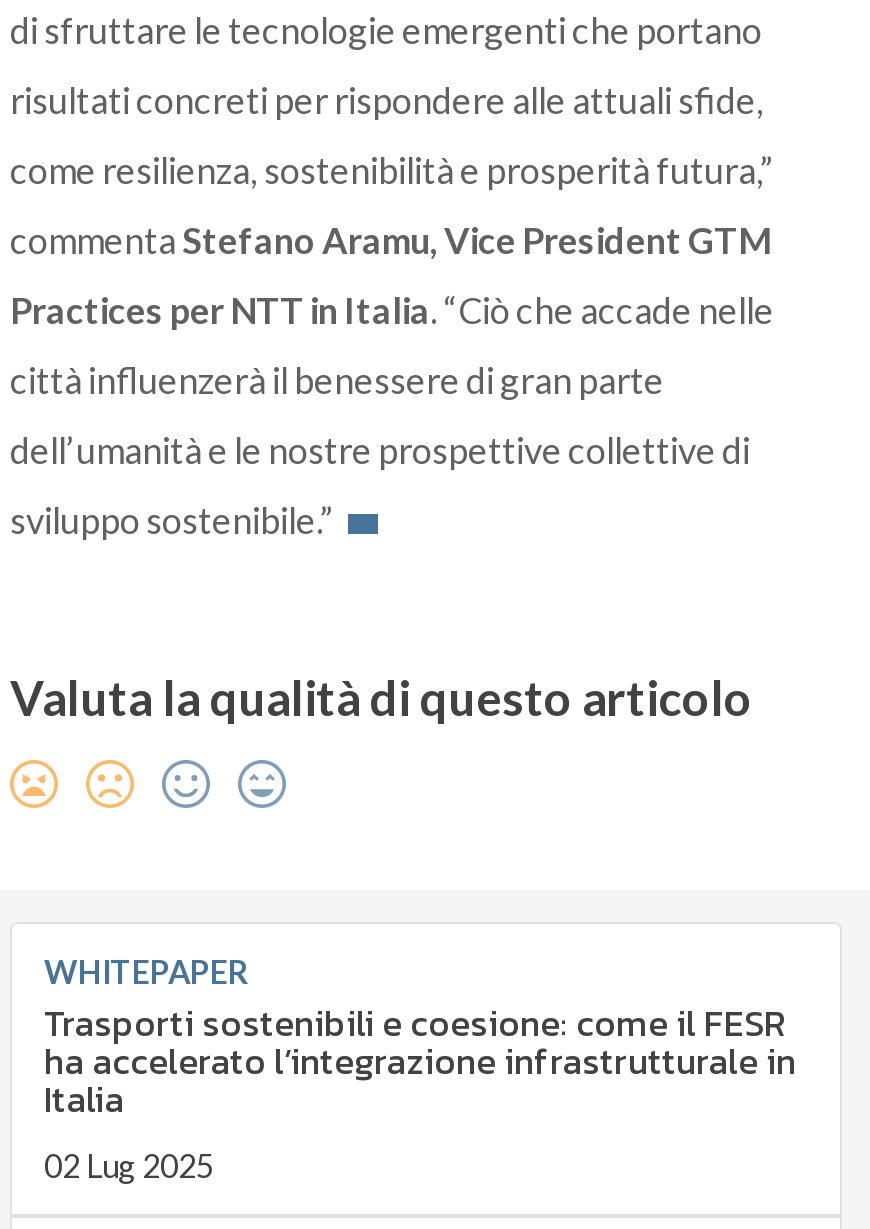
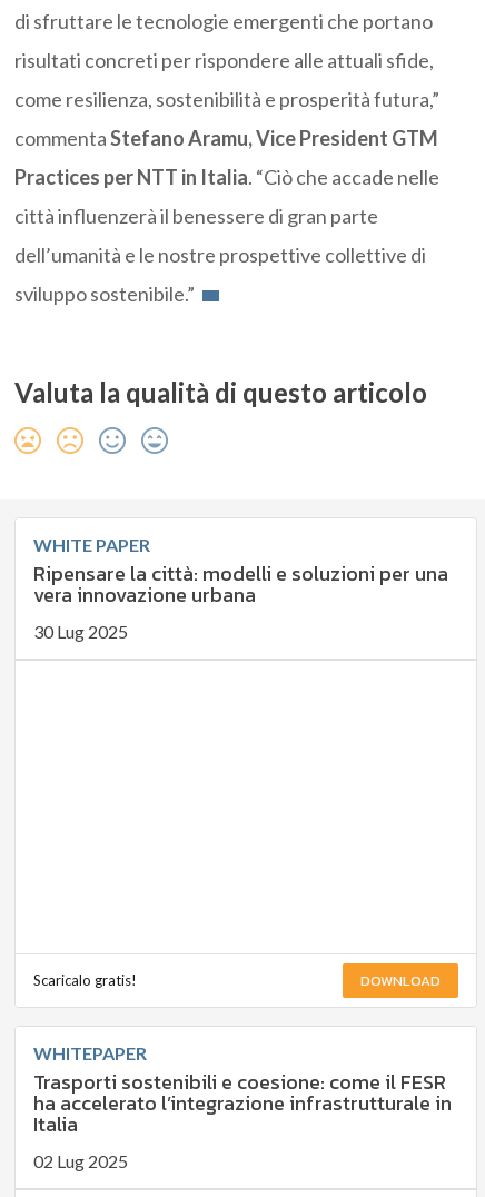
+ WHITE PAPER
+ Ripensare la città: modelli e soluzioni per una
+ vera innovazione urbana
+ 30 Lug 2025

+ Scaricalo gratis!
+ DOWNLOAD
